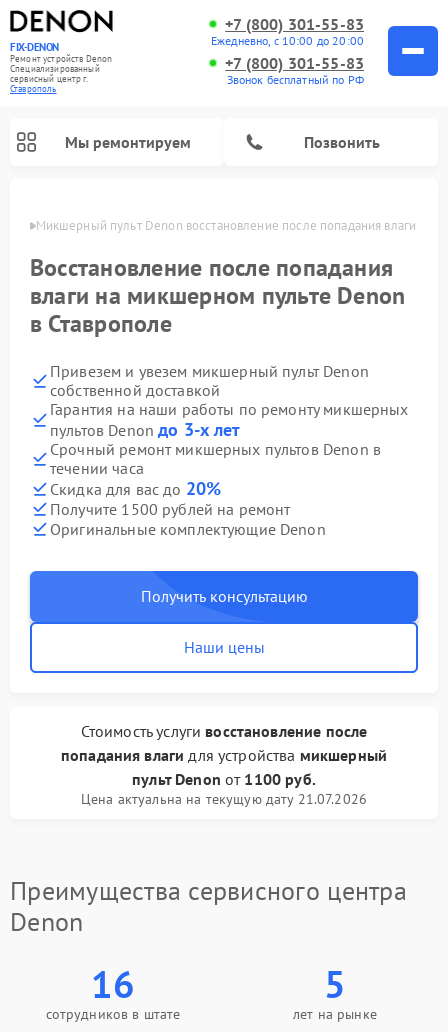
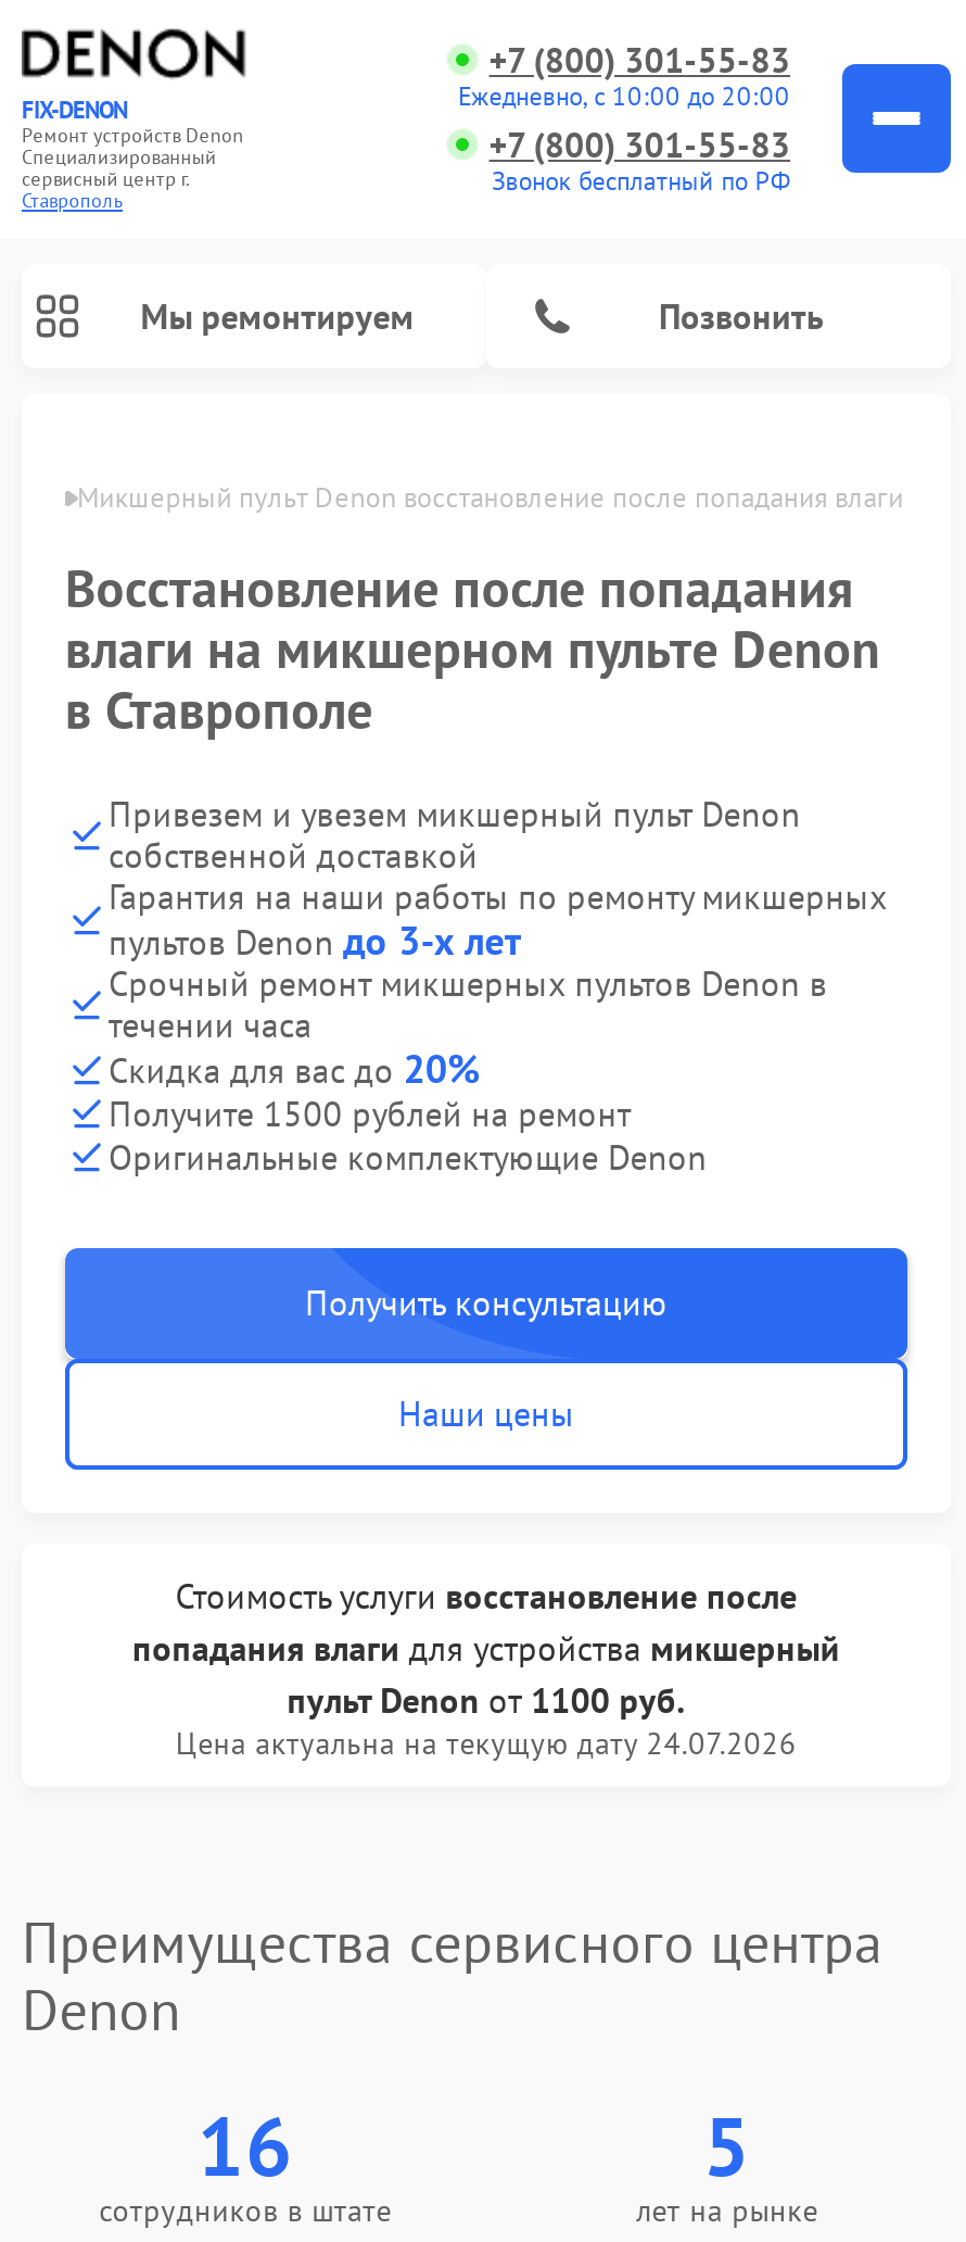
- Цена актуальна на текущую дату 21.07.2026
+ Цена актуальна на текущую дату 24.07.2026
